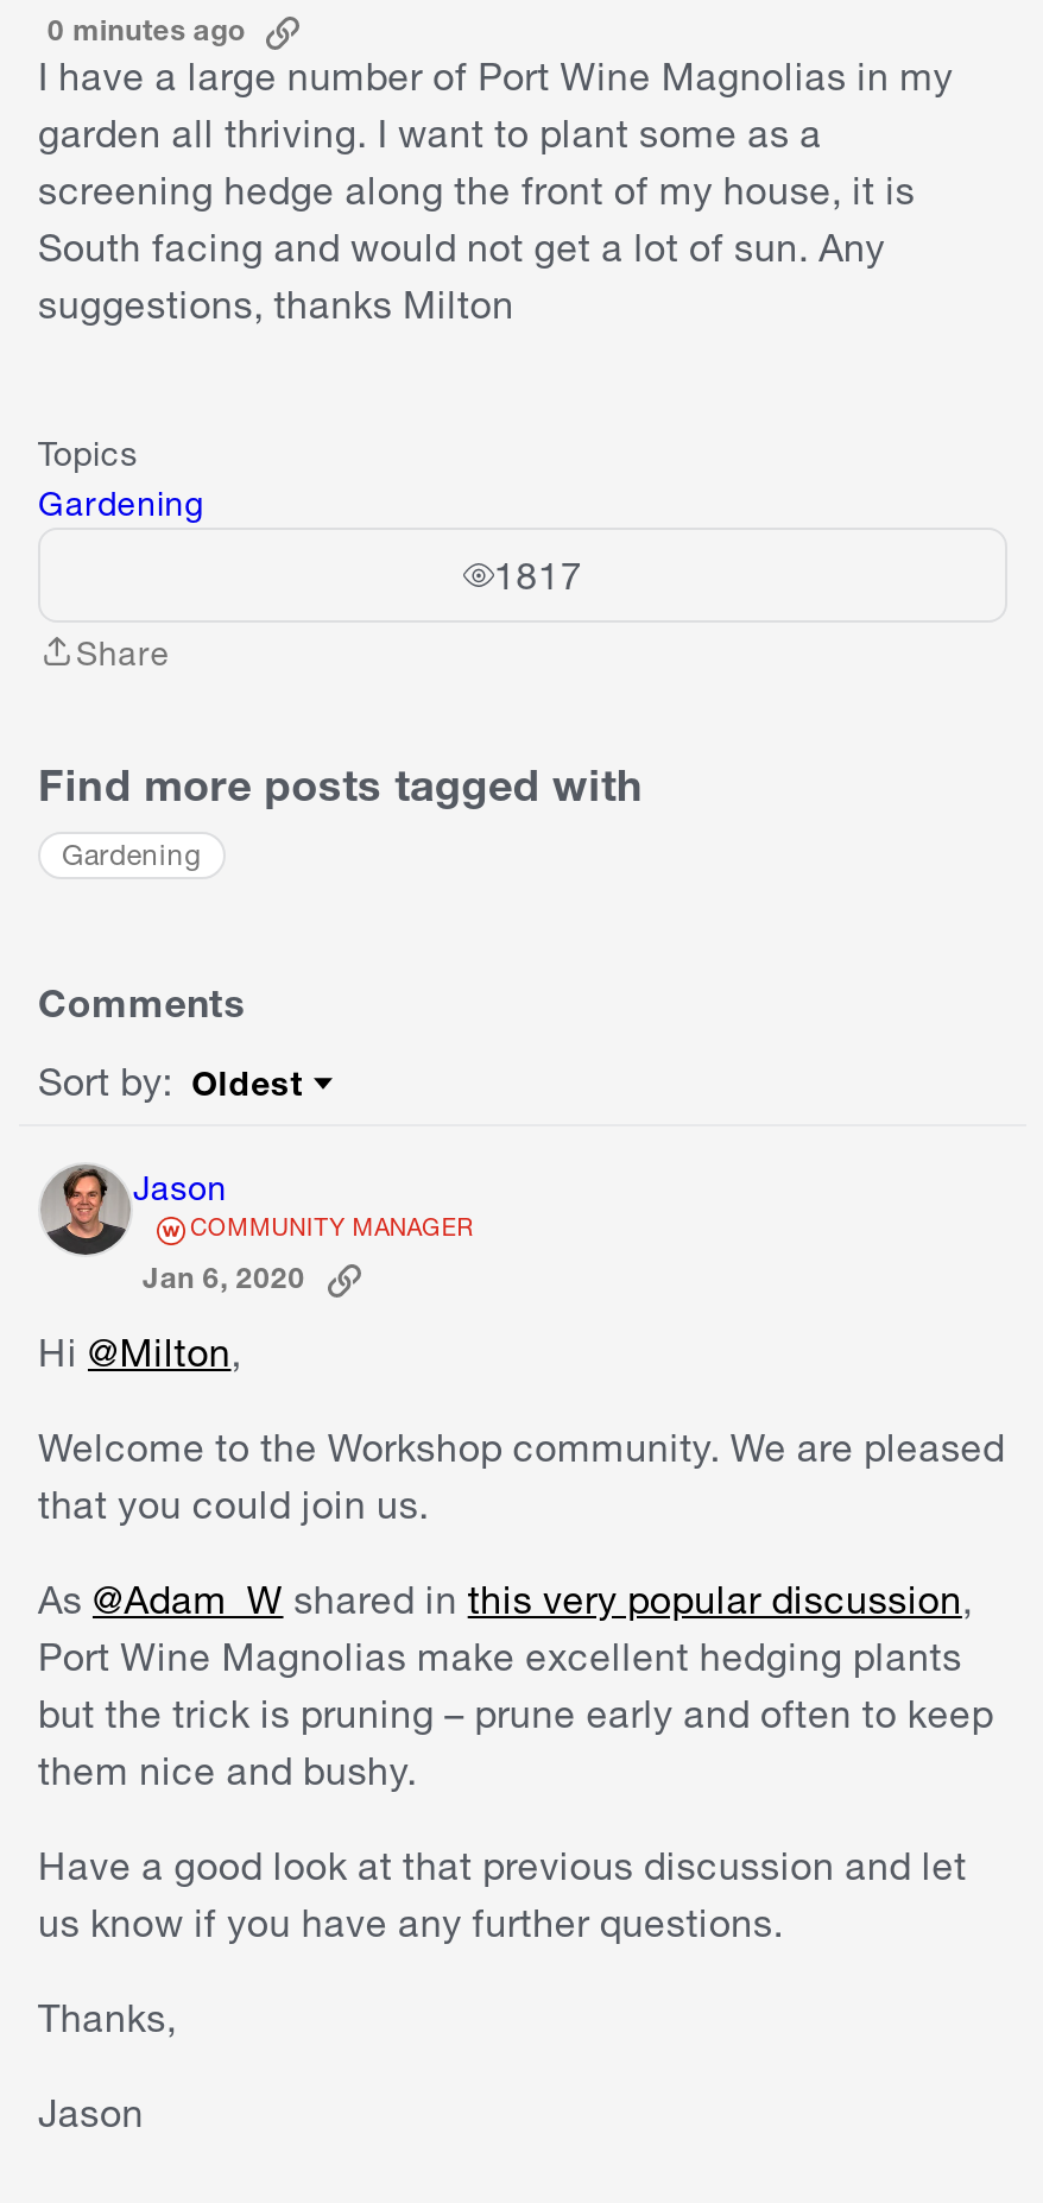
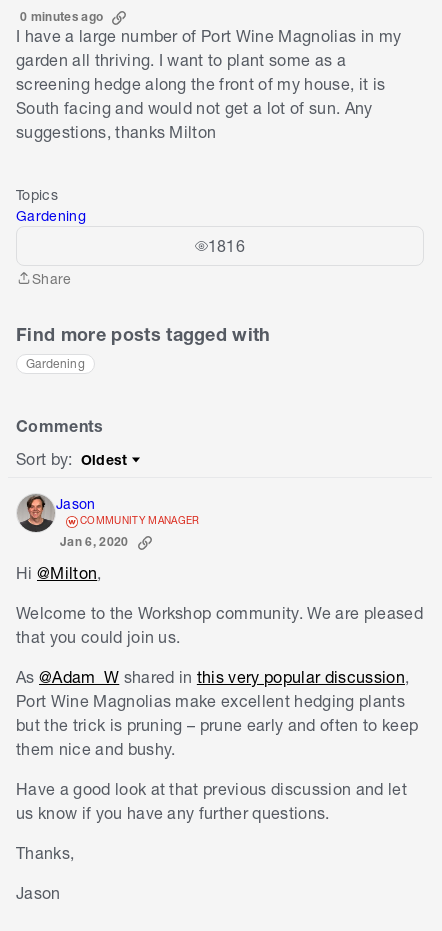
- 1817
+ 1816
